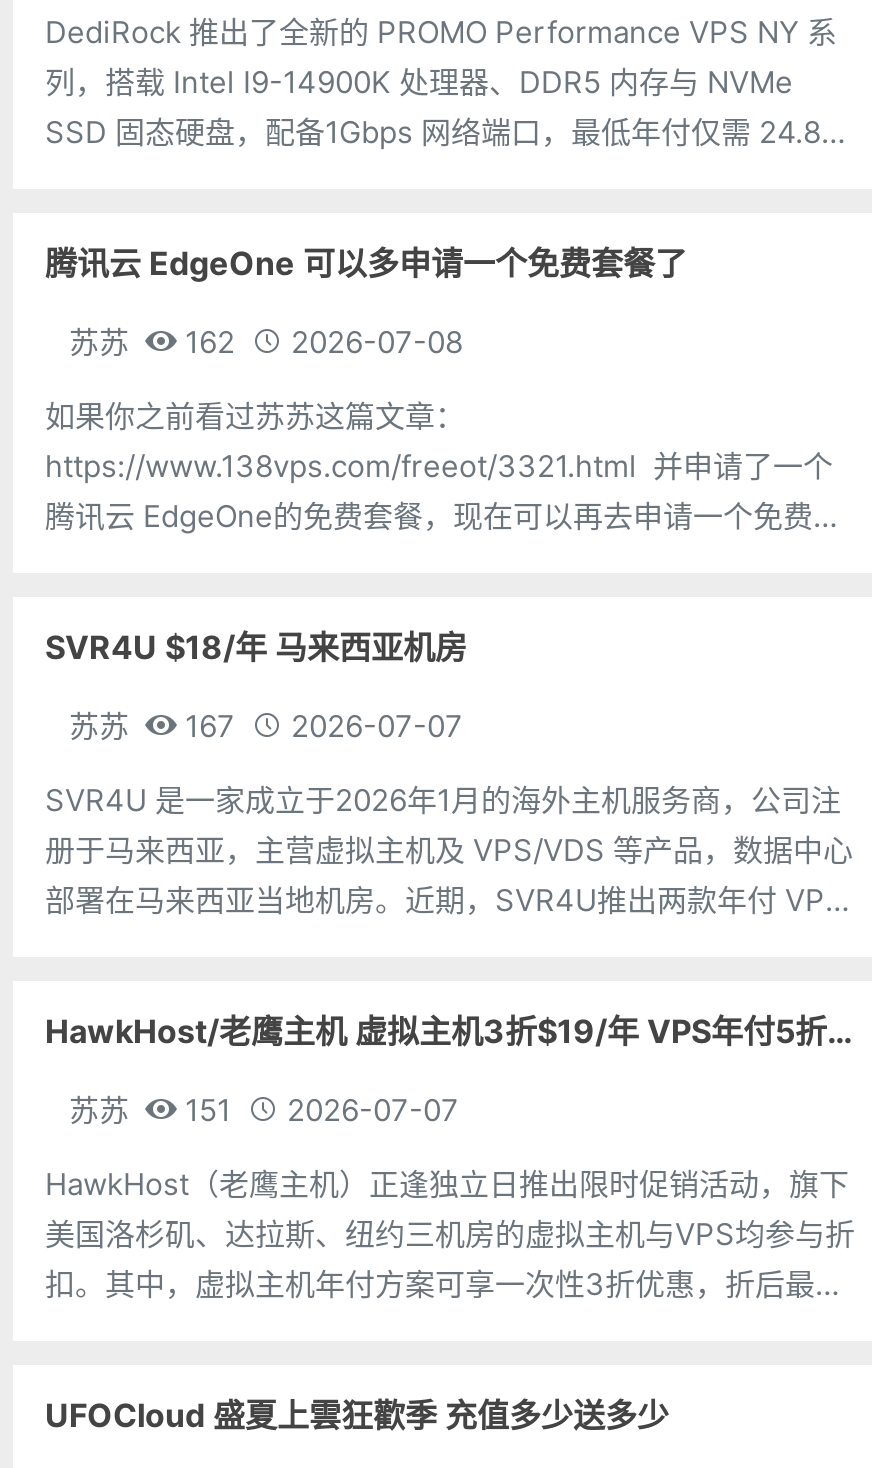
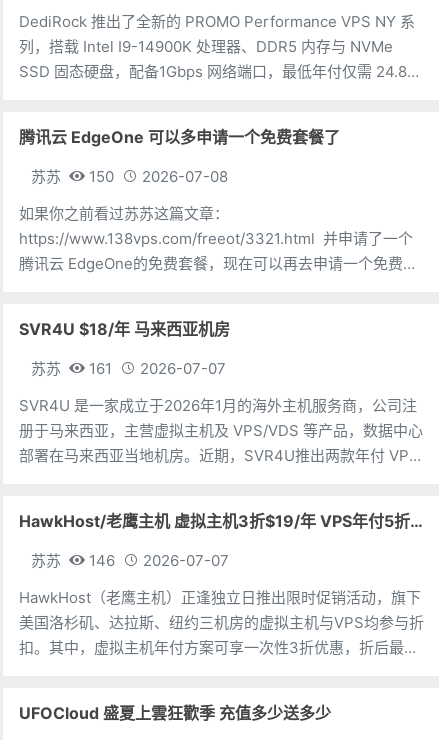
- 苏苏 162 2026-07-08
+ 苏苏 150 2026-07-08

- 苏苏 167 2026-07-07
+ 苏苏 161 2026-07-07

- 苏苏 151 2026-07-07
+ 苏苏 146 2026-07-07
